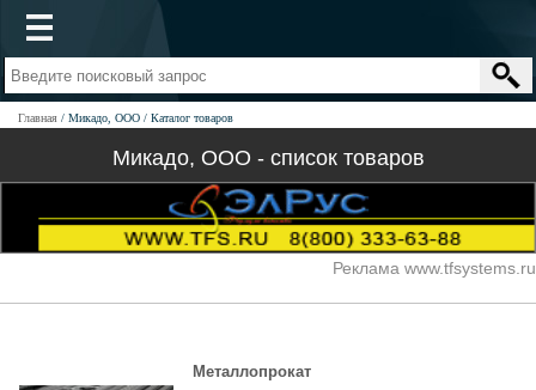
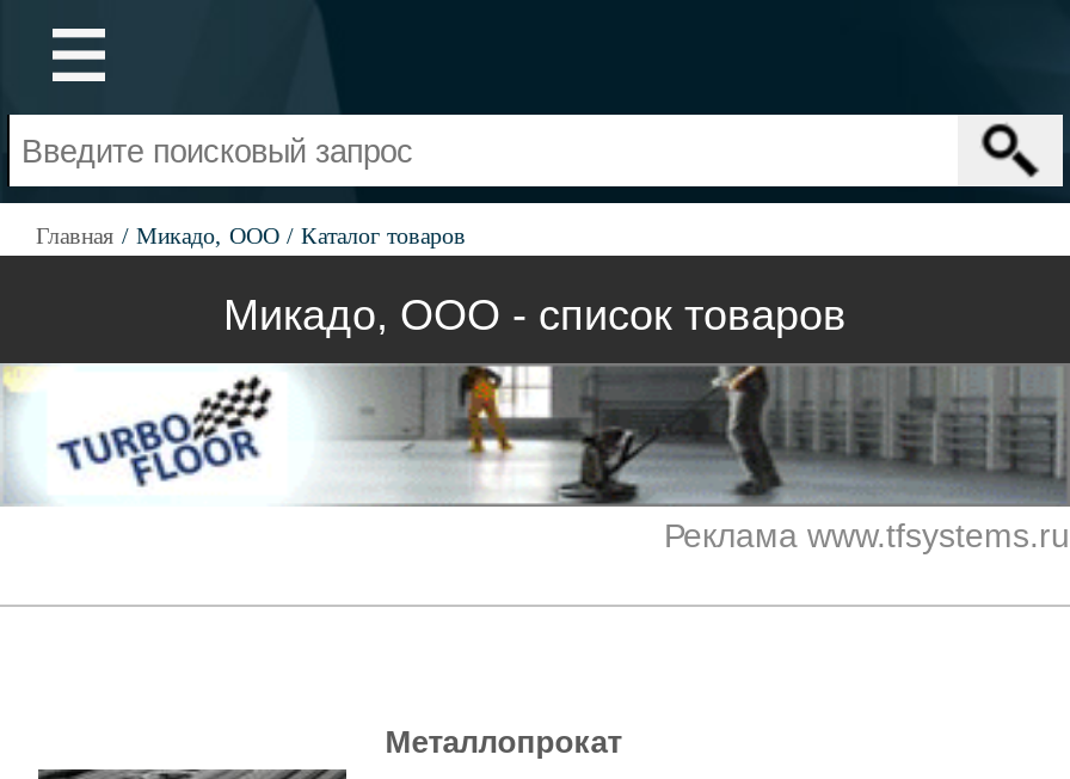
- [image]
+ [image]
